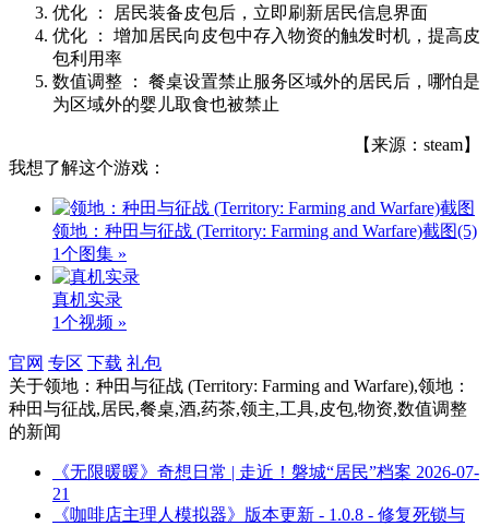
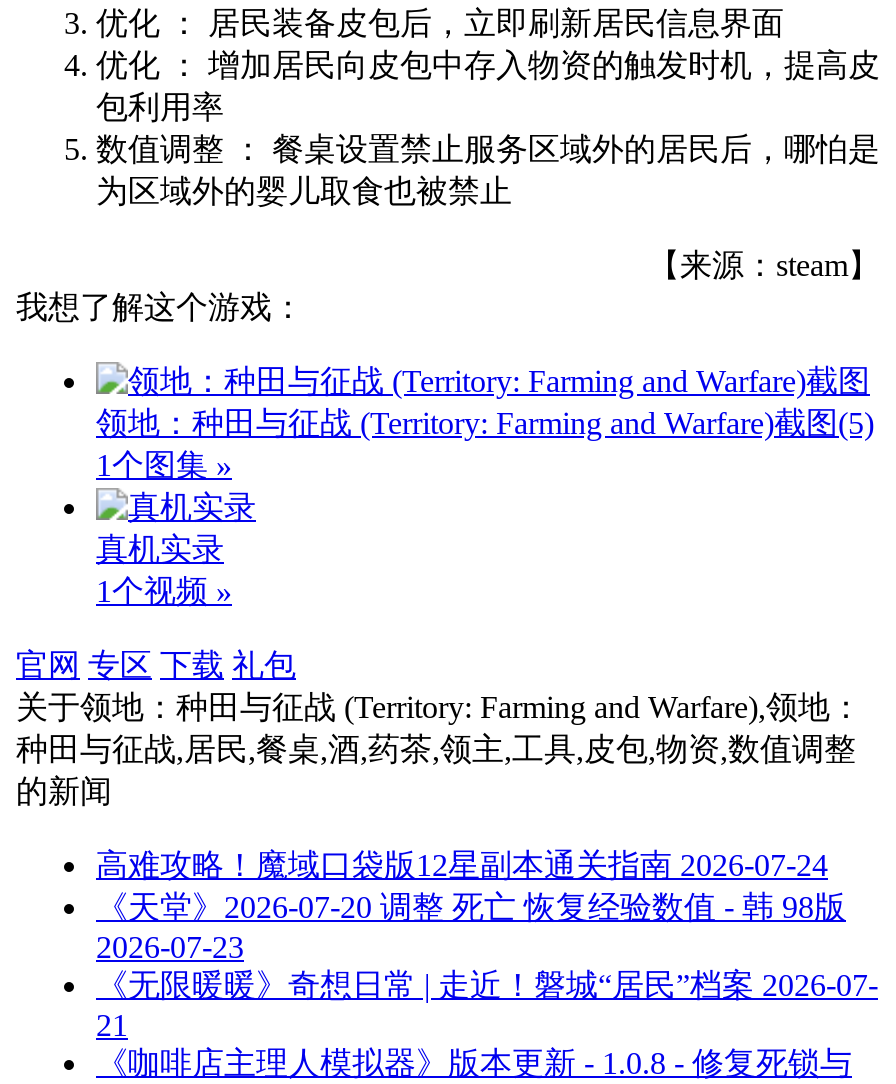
+ 高难攻略！魔域口袋版12星副本通关指南 2026-07-24
+ 《天堂》2026-07-20 调整 死亡 恢复经验数值 - 韩 98版
+ 2026-07-23
